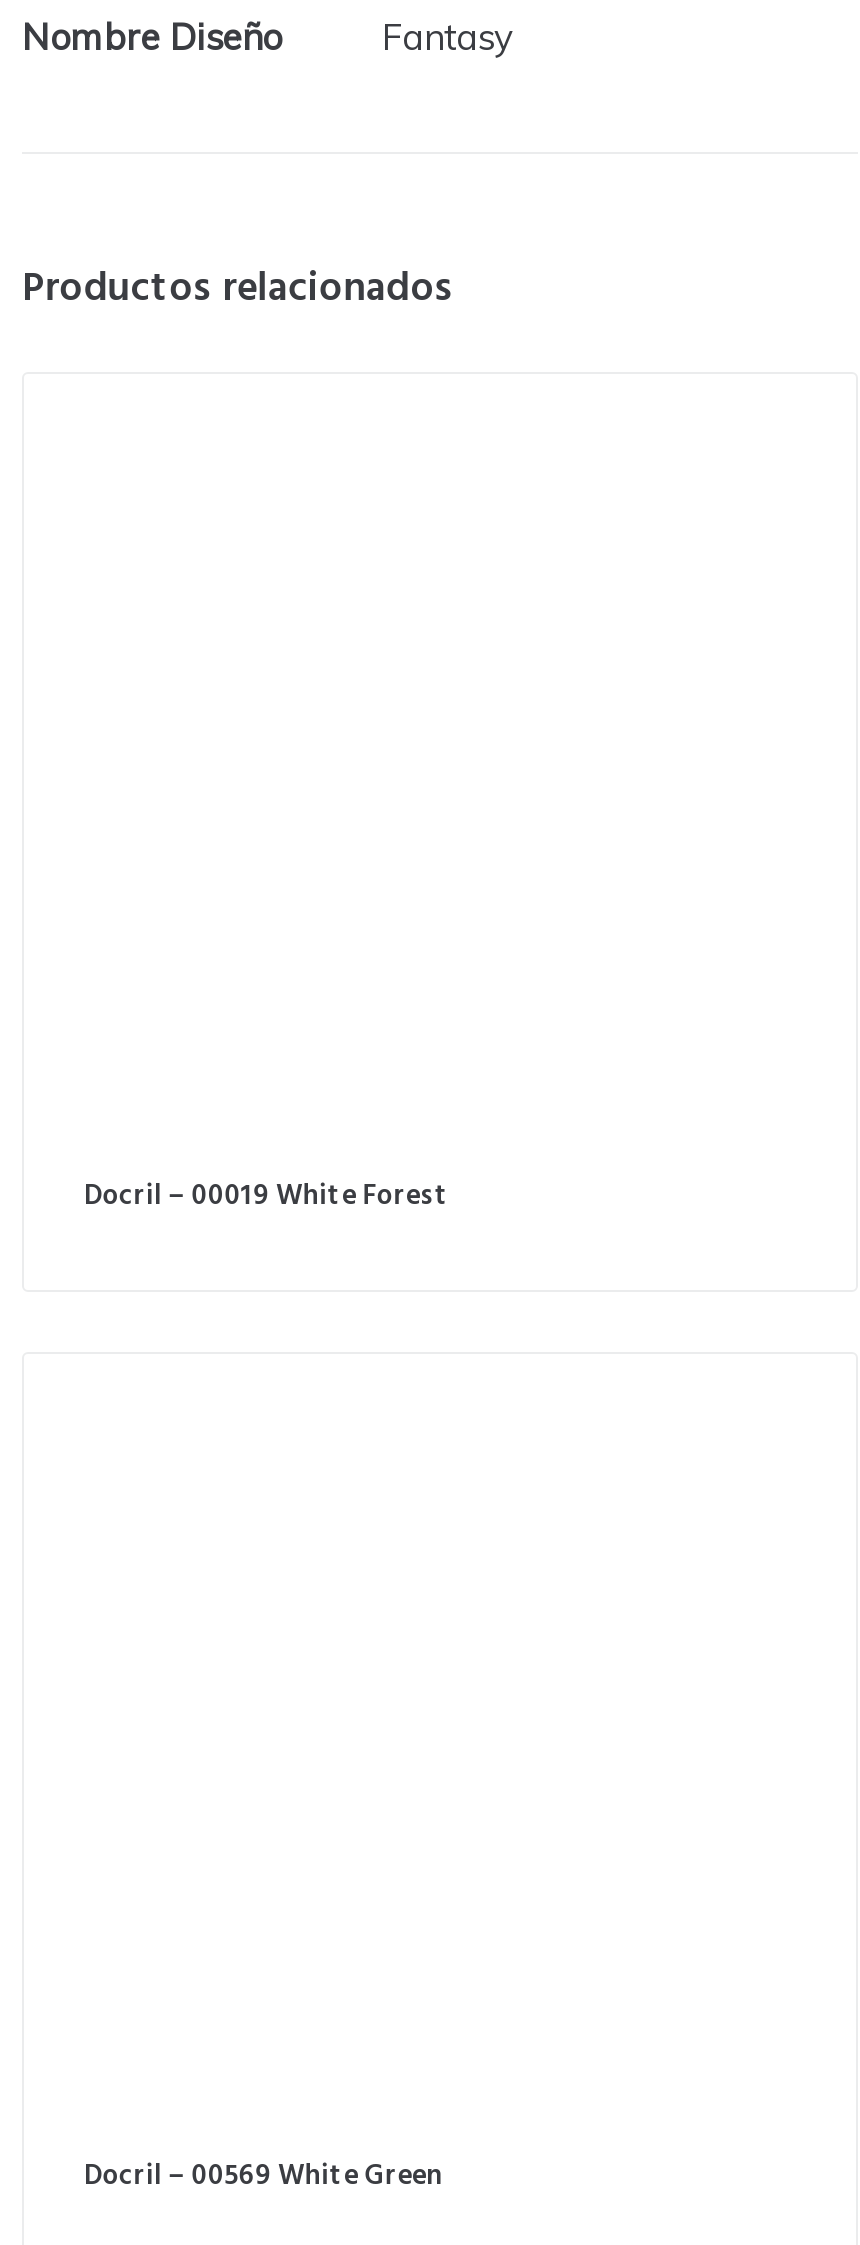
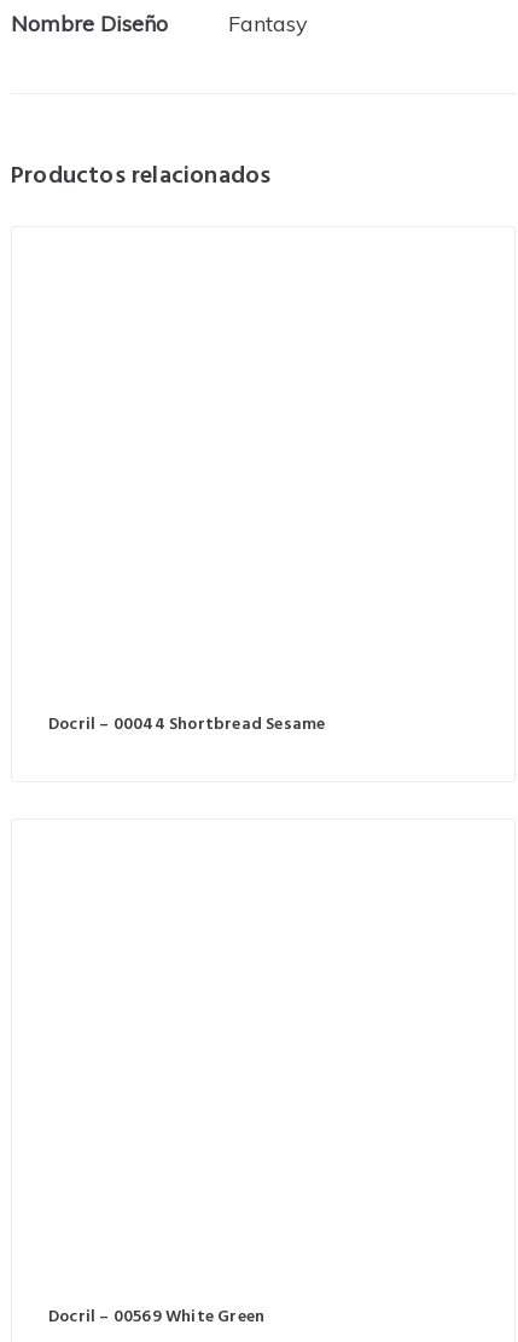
- Docril – 00019 White Forest
+ Docril – 00044 Shortbread Sesame
